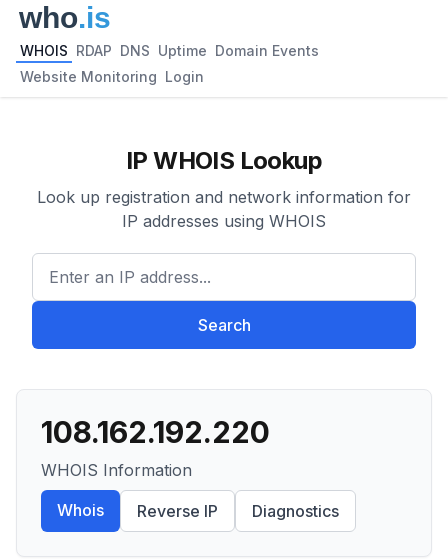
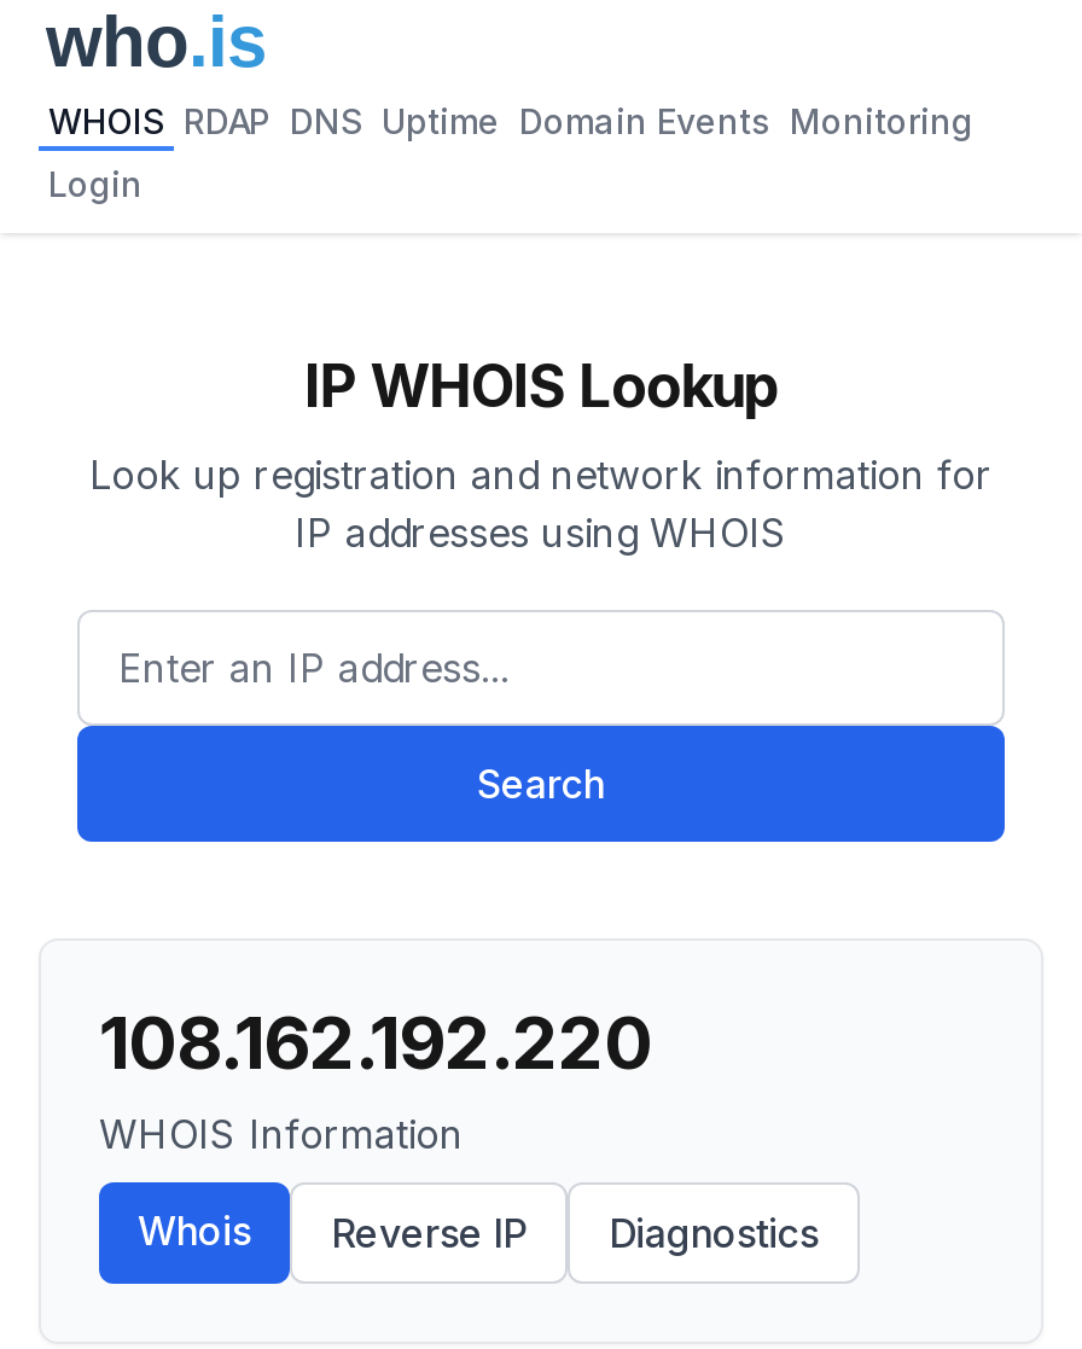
- WHOIS RDAP DNS Uptime Domain Events
+ WHOIS RDAP DNS Uptime Domain Events Monitoring

- Website Monitoring Login
+ Login
